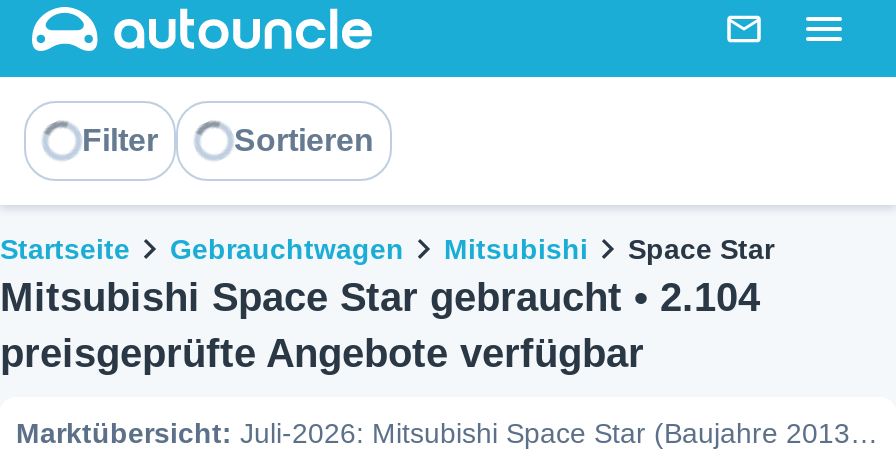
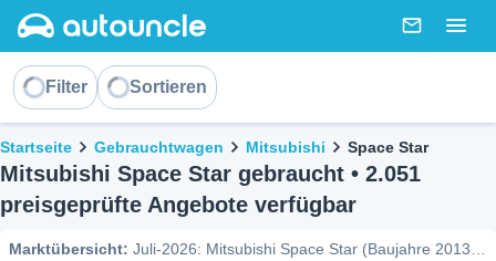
- Mitsubishi Space Star gebraucht • 2.104
+ Mitsubishi Space Star gebraucht • 2.051
